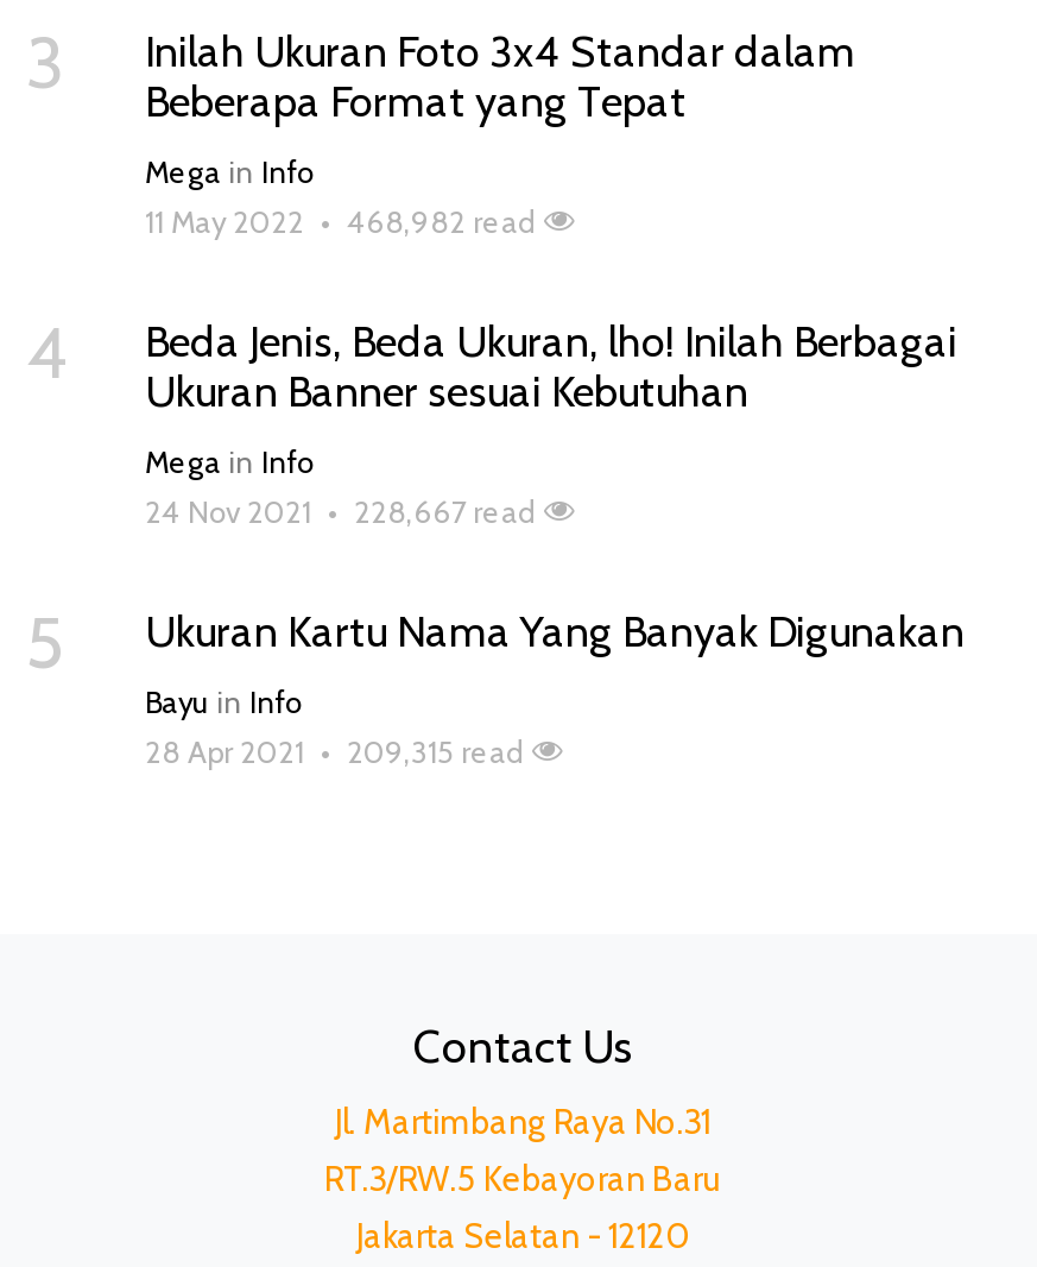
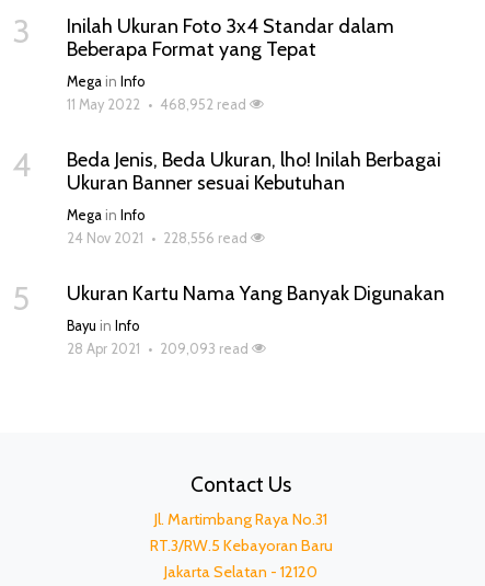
- 11 May 2022 • 468,982 read
+ 11 May 2022 • 468,952 read

- 24 Nov 2021 • 228,667 read
+ 24 Nov 2021 • 228,556 read

- 28 Apr 2021 • 209,315 read
+ 28 Apr 2021 • 209,093 read
